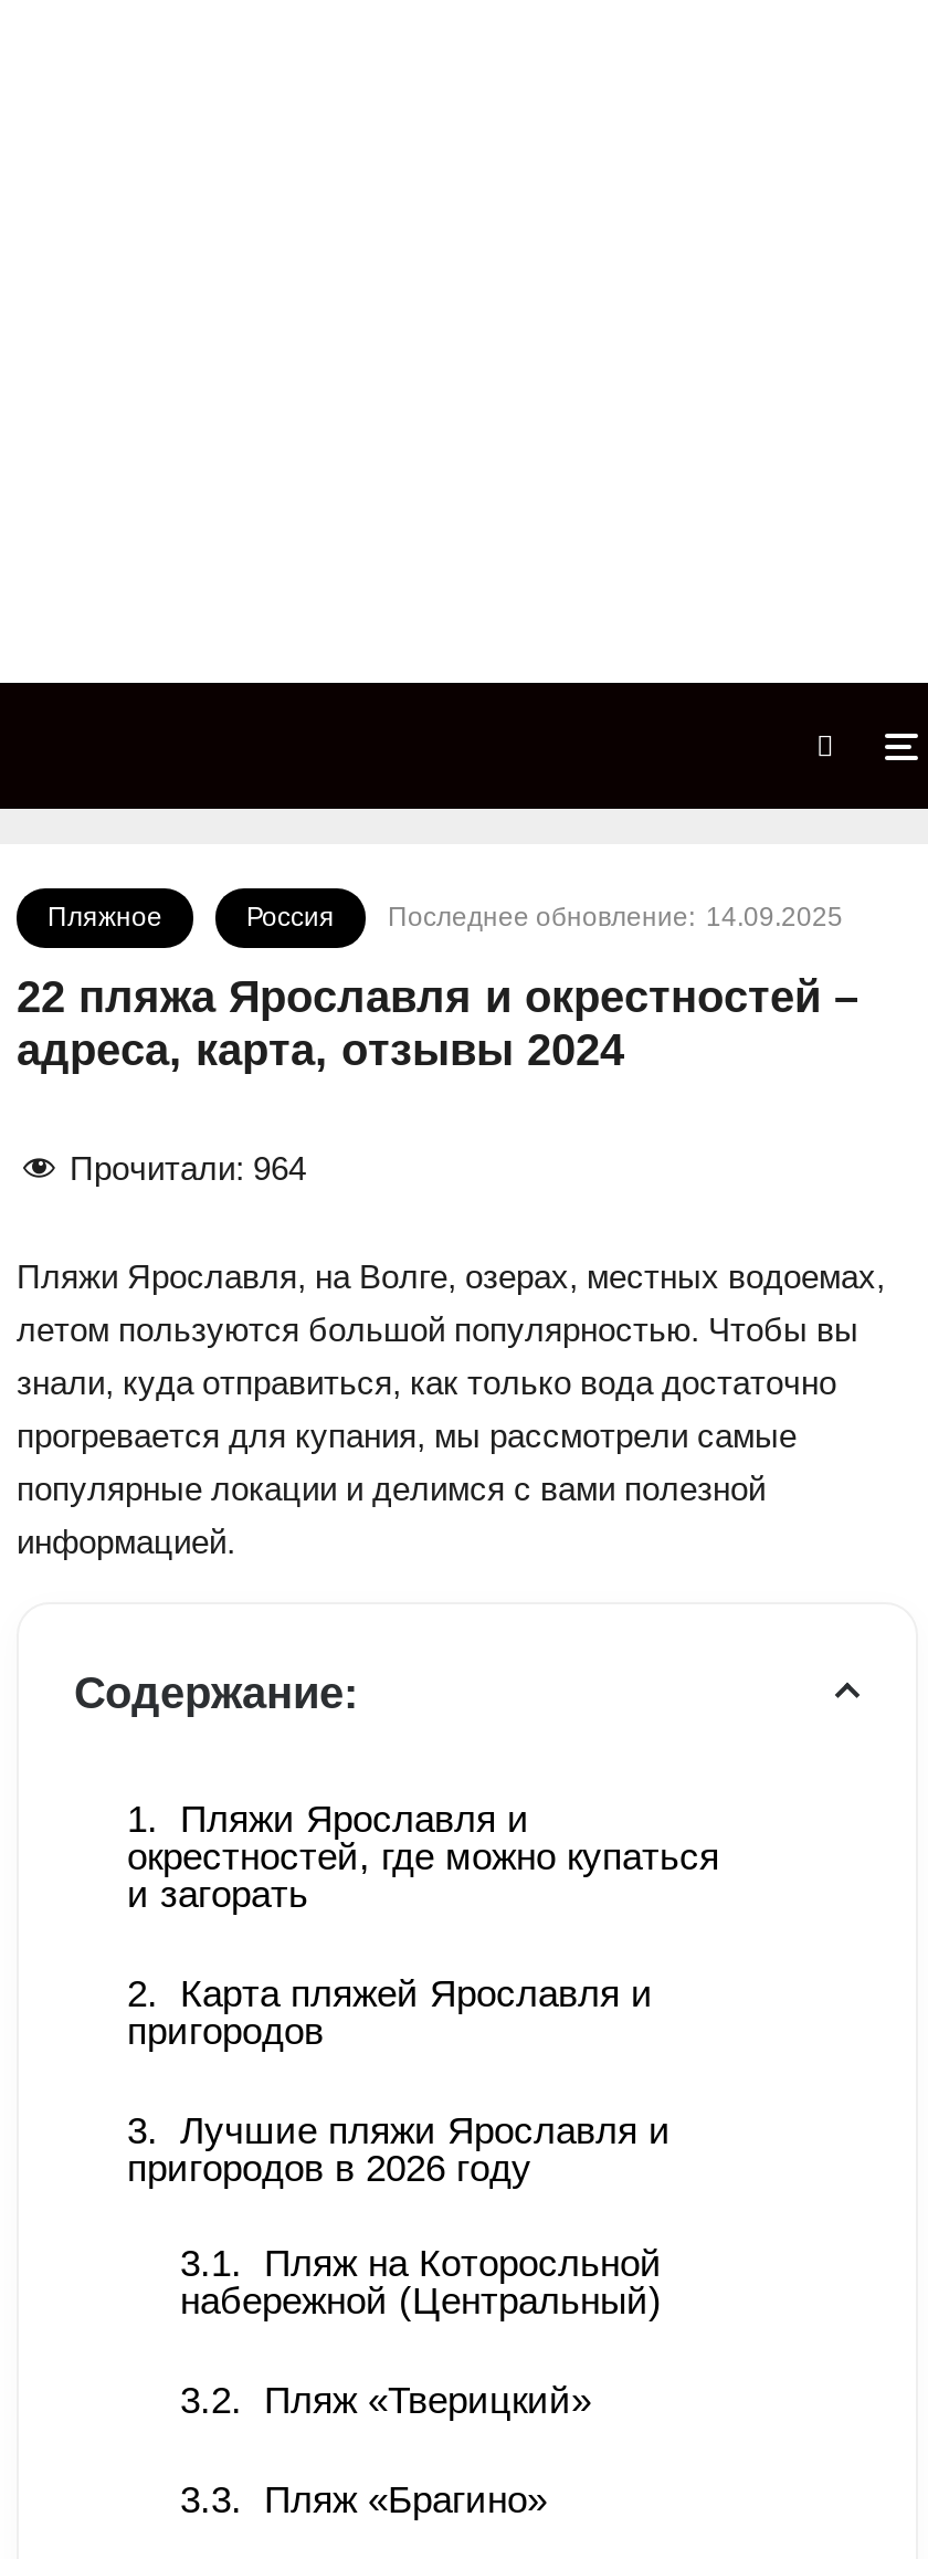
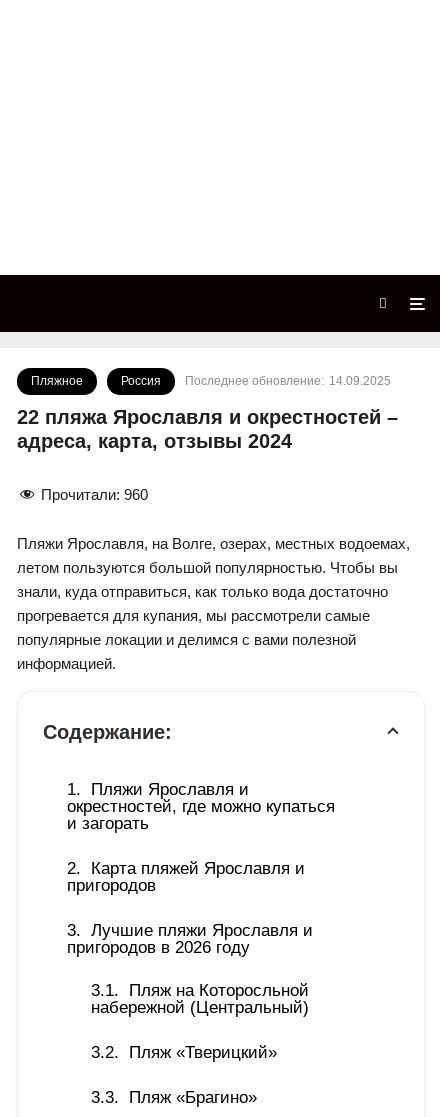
- Прочитали: 964
+ Прочитали: 960
